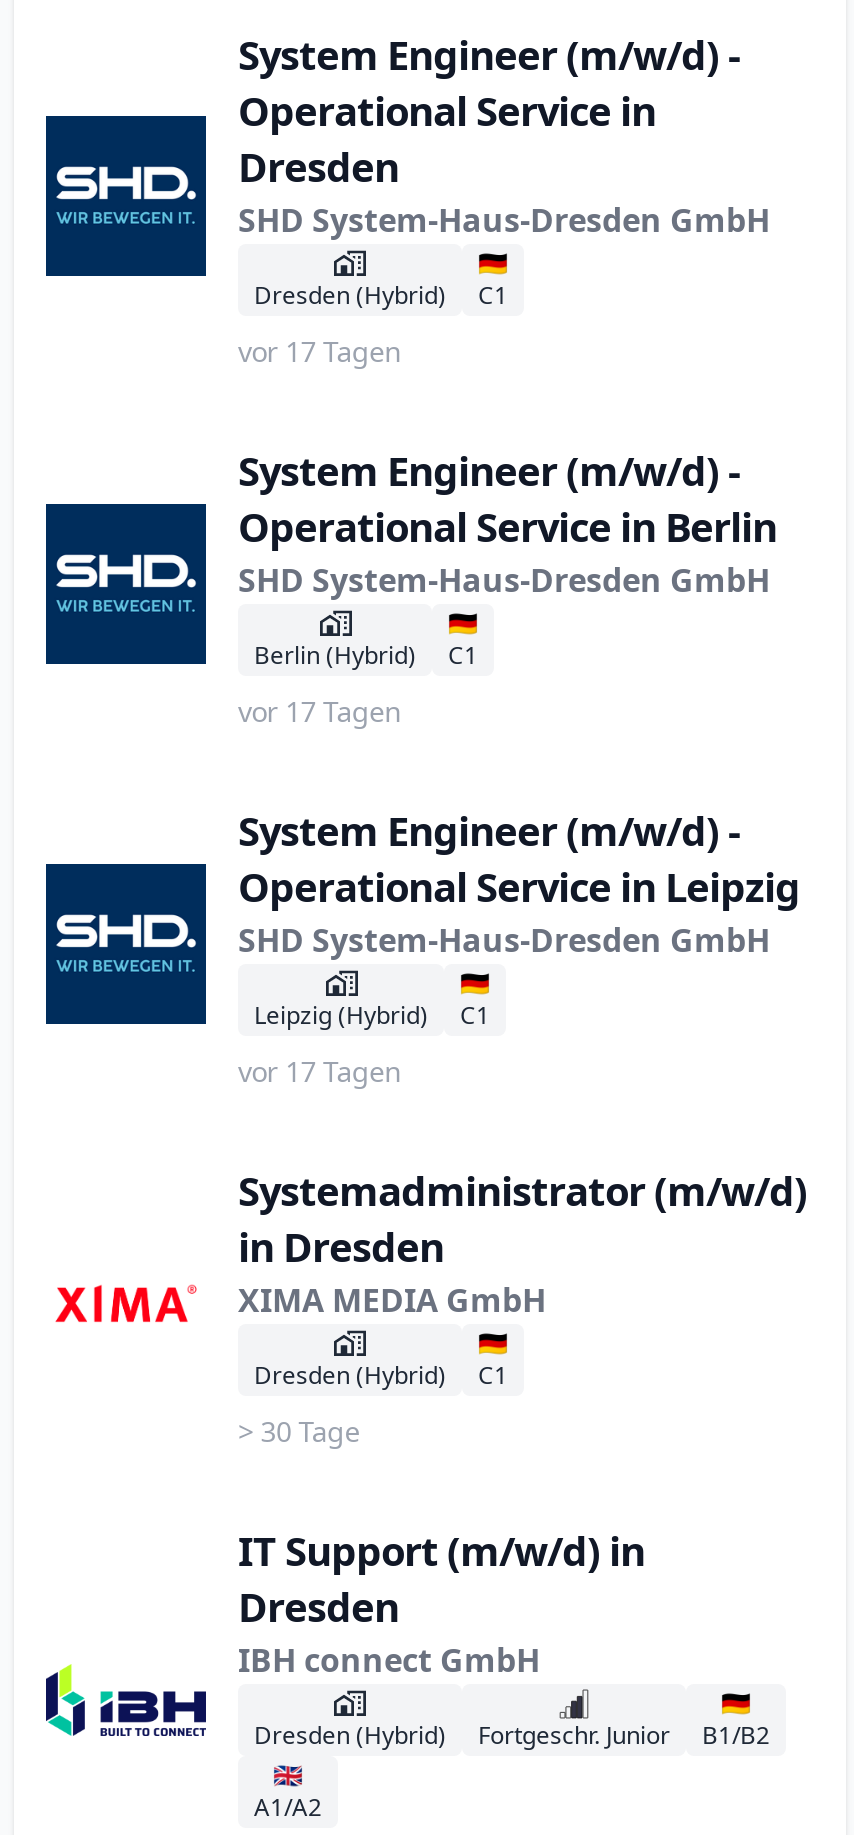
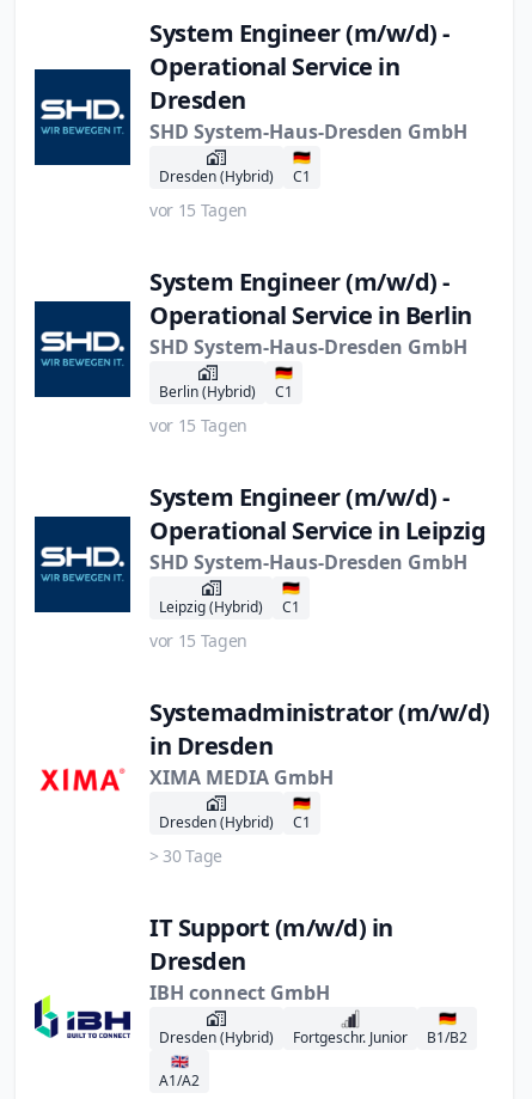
- vor 17 Tagen
+ vor 15 Tagen

- vor 17 Tagen
+ vor 15 Tagen

- vor 17 Tagen
+ vor 15 Tagen
